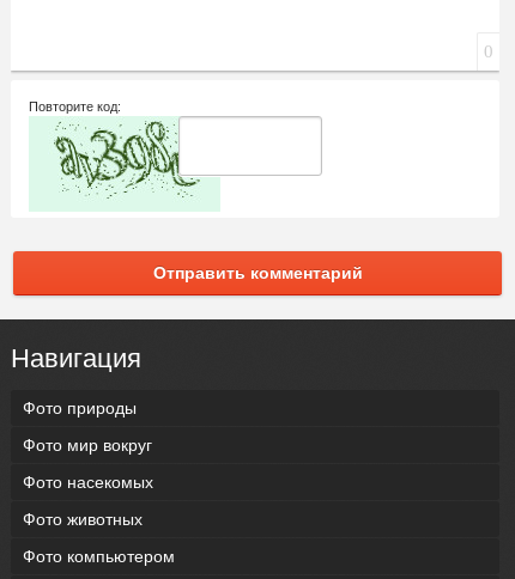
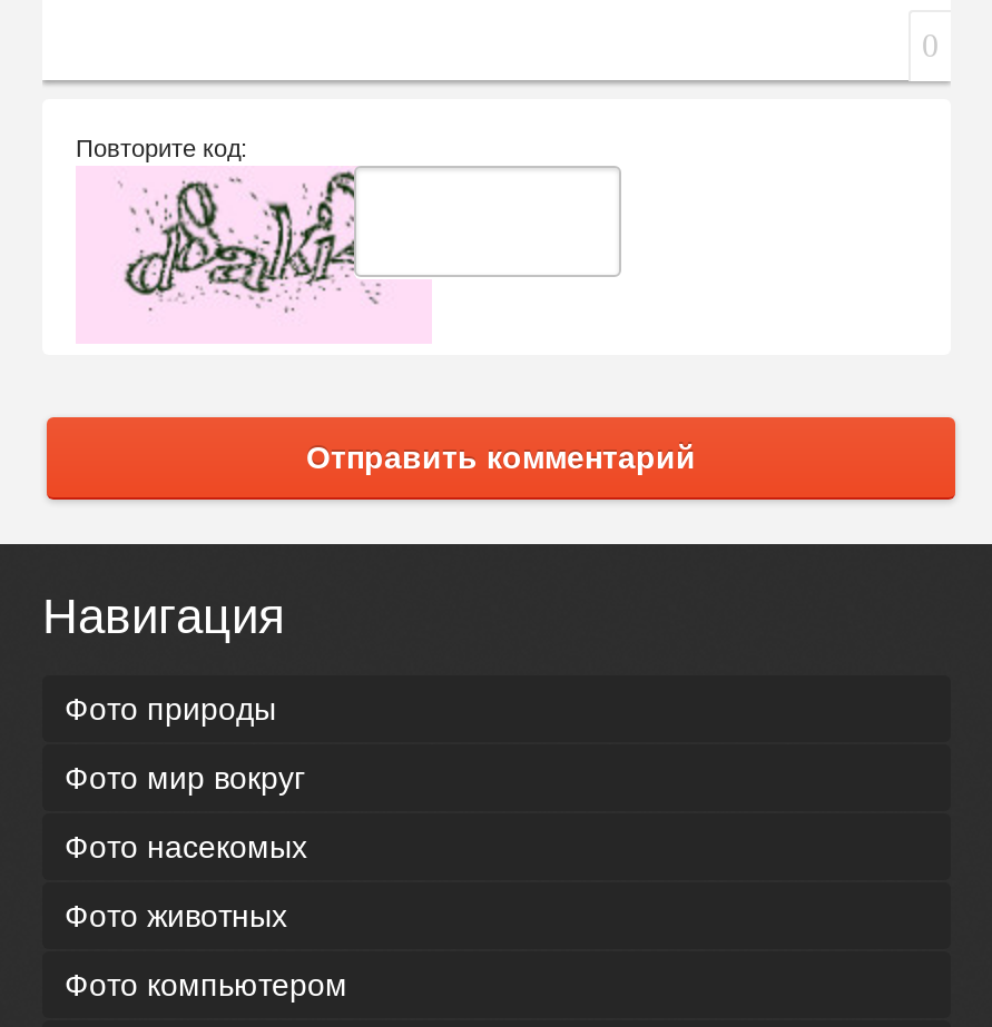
- [image]
+ [image]
